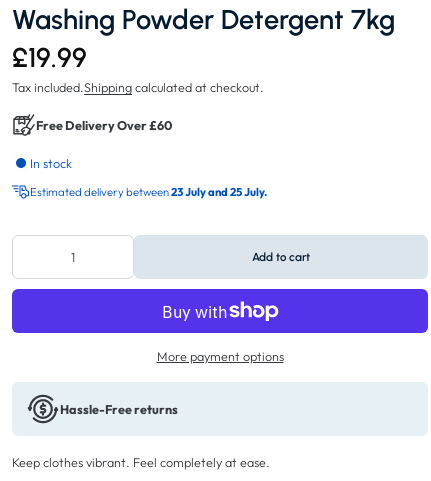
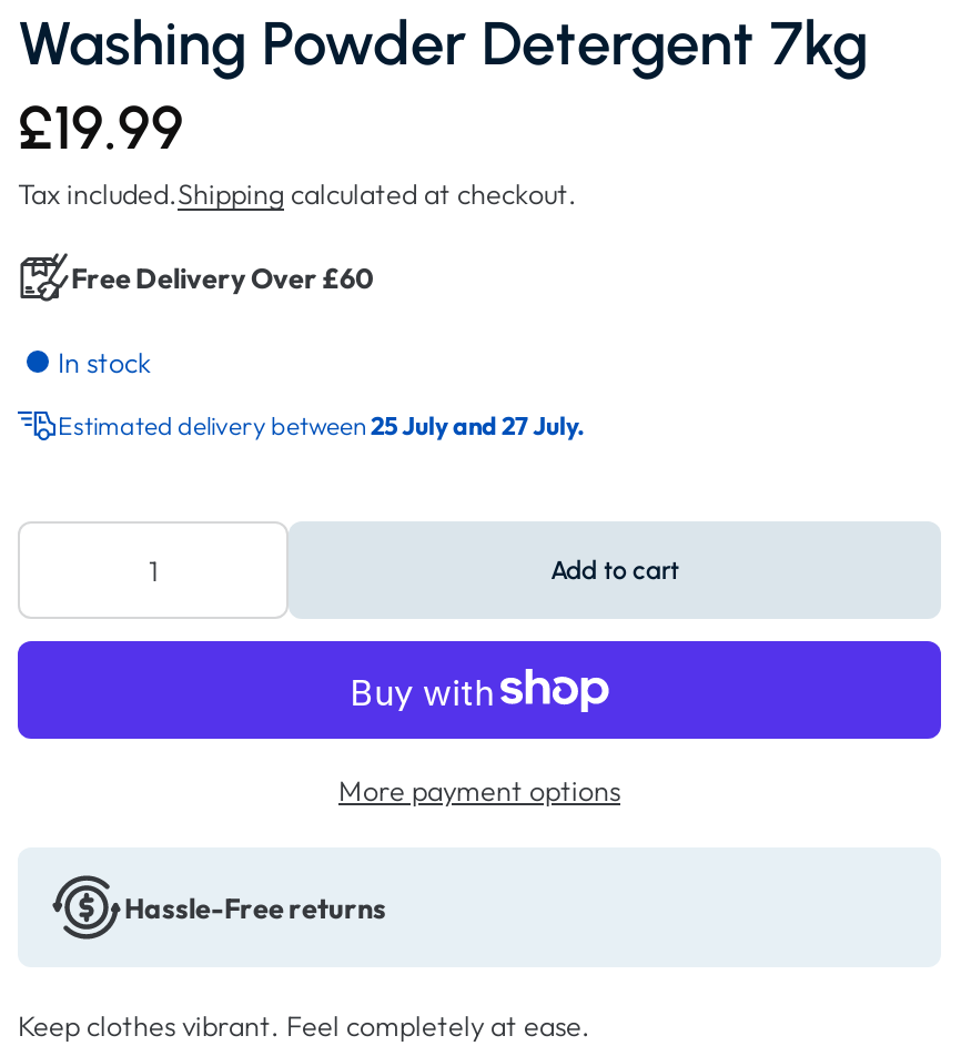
- Estimated delivery between 23 July and 25 July.
+ Estimated delivery between 25 July and 27 July.
